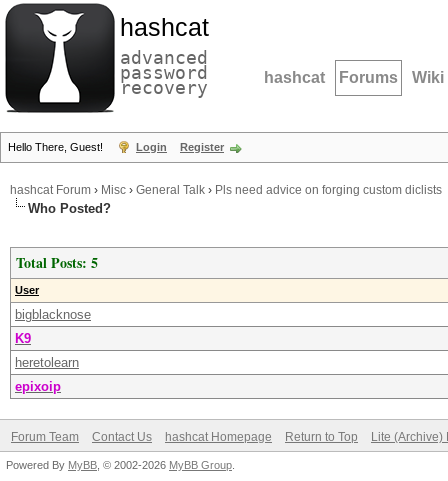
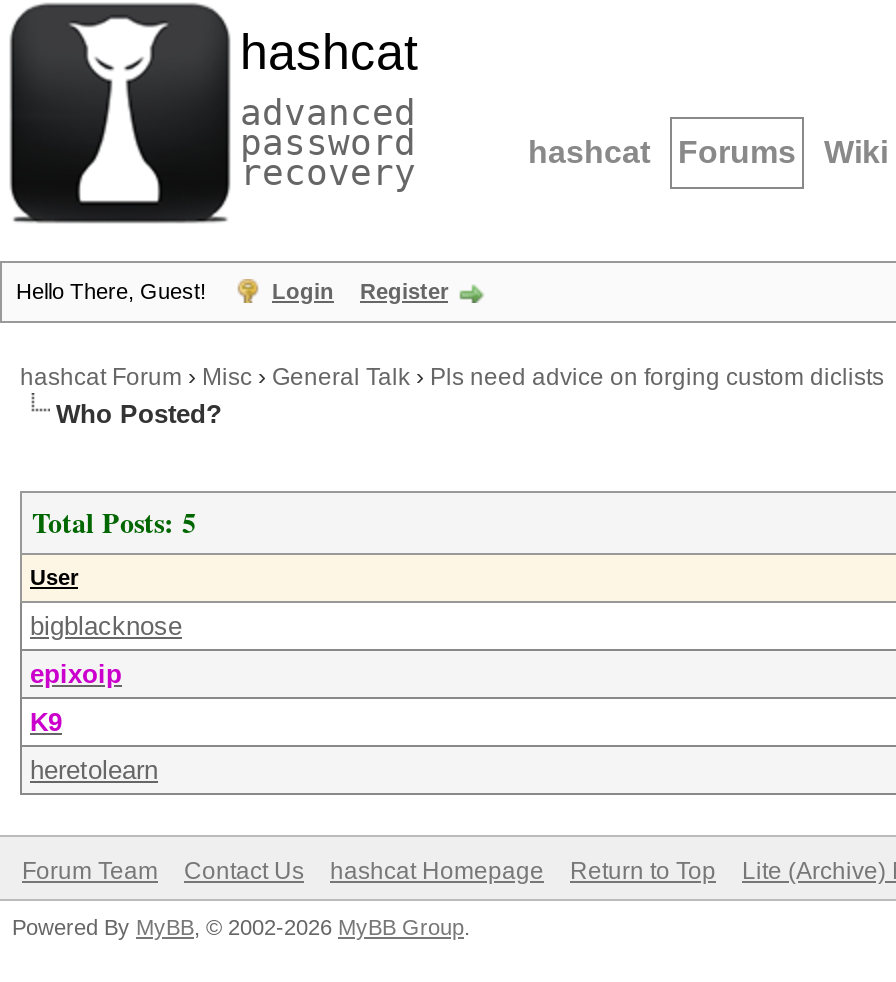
moved down: K9 | heretolearn

moved up: epixoip
